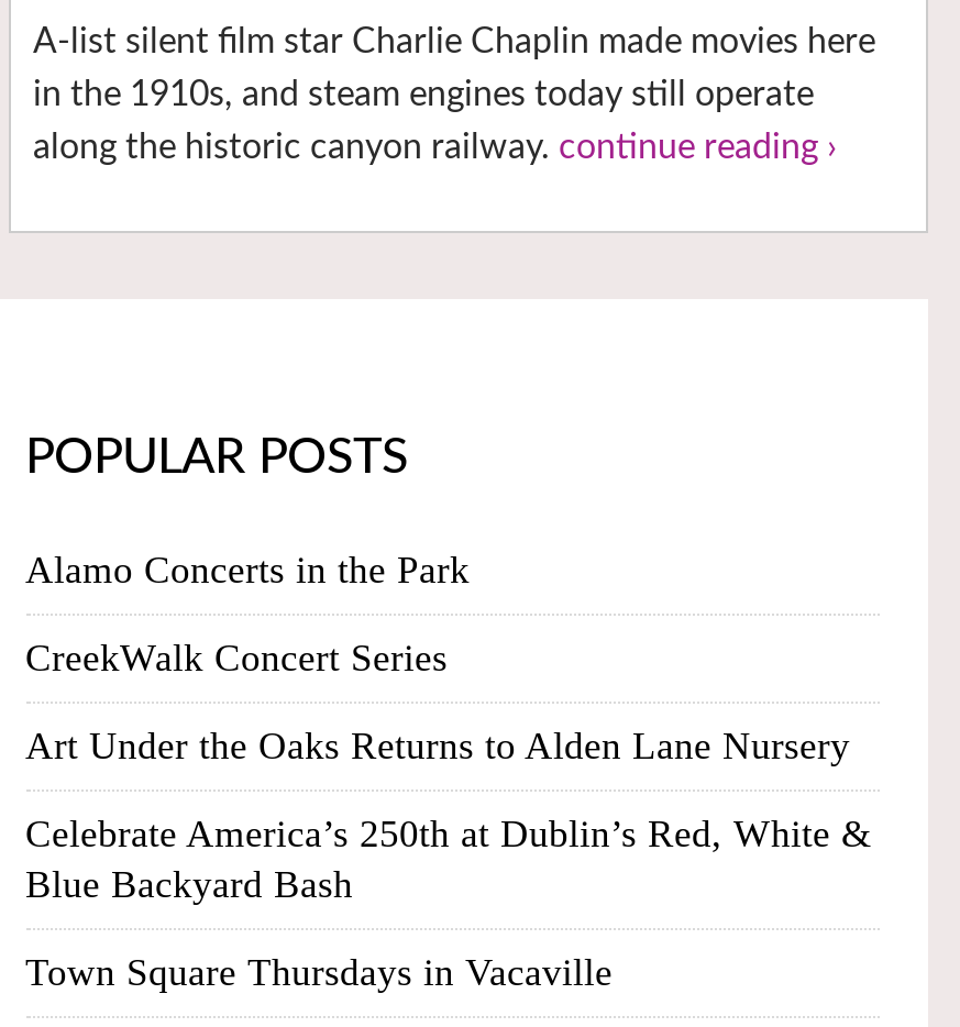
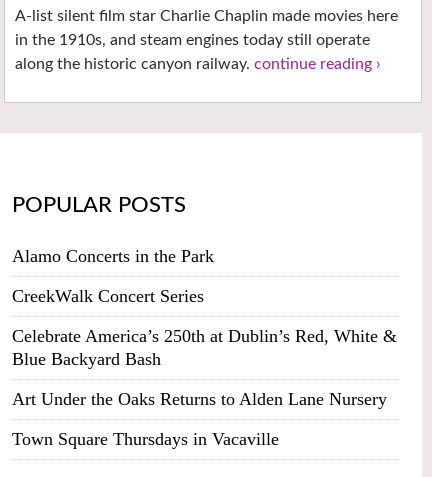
moved down: Art Under the Oaks Returns to Alden Lane Nursery

moved up: Celebrate America’s 250th at Dublin’s Red, White & | Blue Backyard Bash
